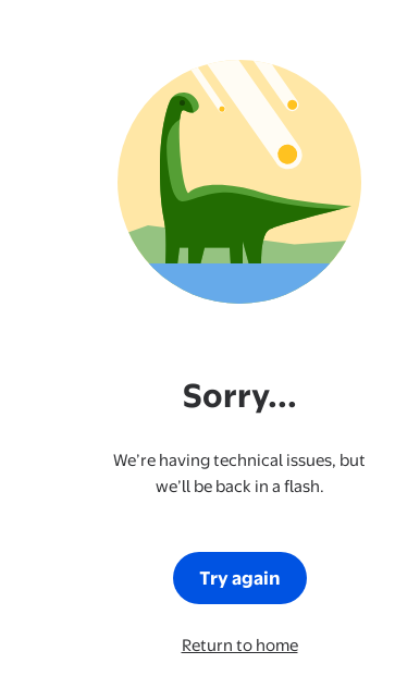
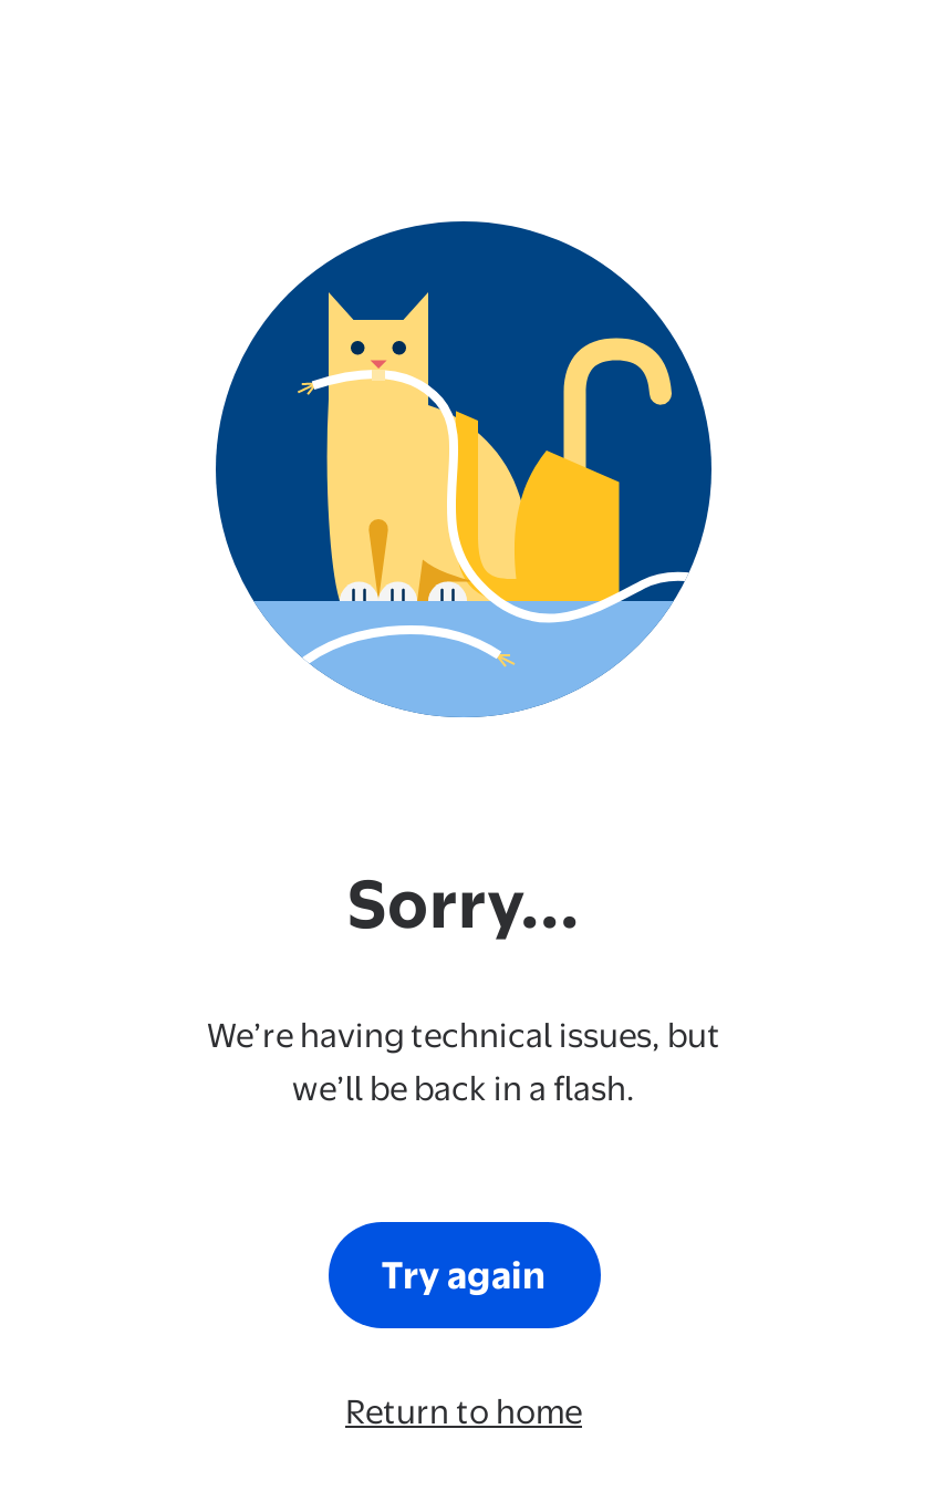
- [image]
+ [image]
